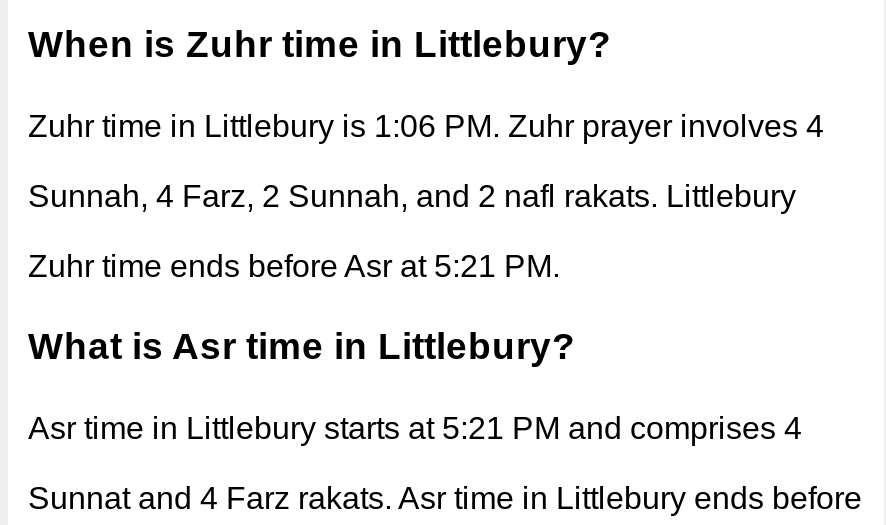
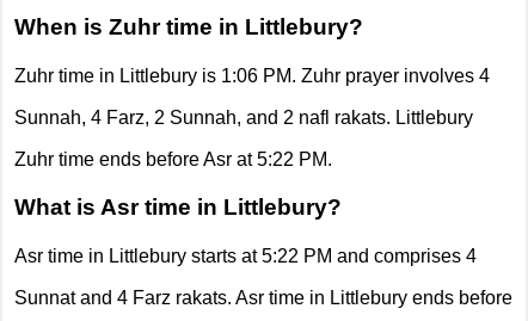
- Zuhr time ends before Asr at 5:21 PM.
+ Zuhr time ends before Asr at 5:22 PM.

- Asr time in Littlebury starts at 5:21 PM and comprises 4
+ Asr time in Littlebury starts at 5:22 PM and comprises 4
